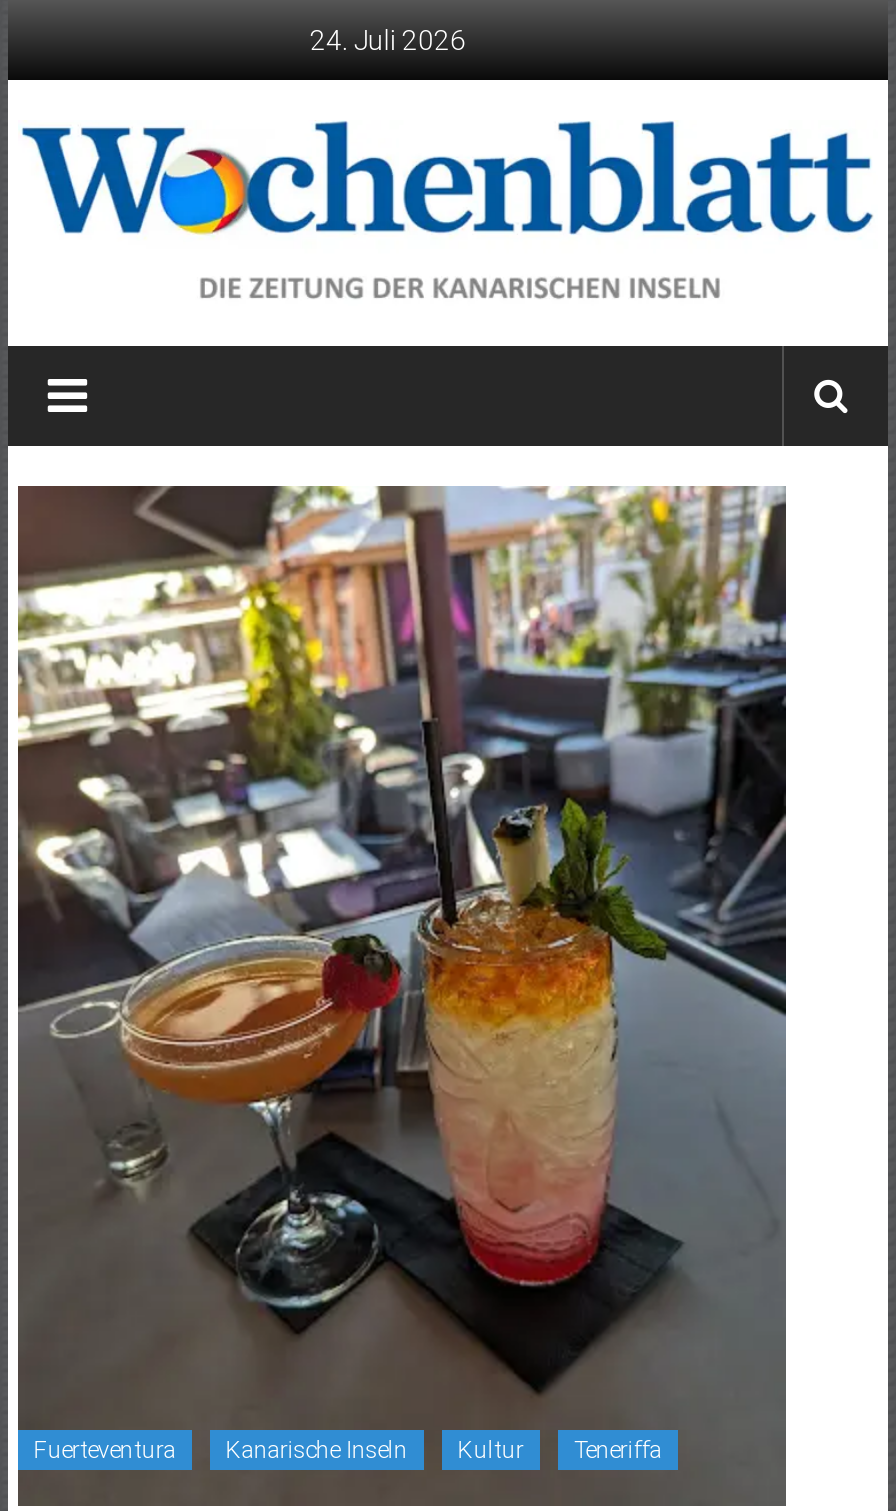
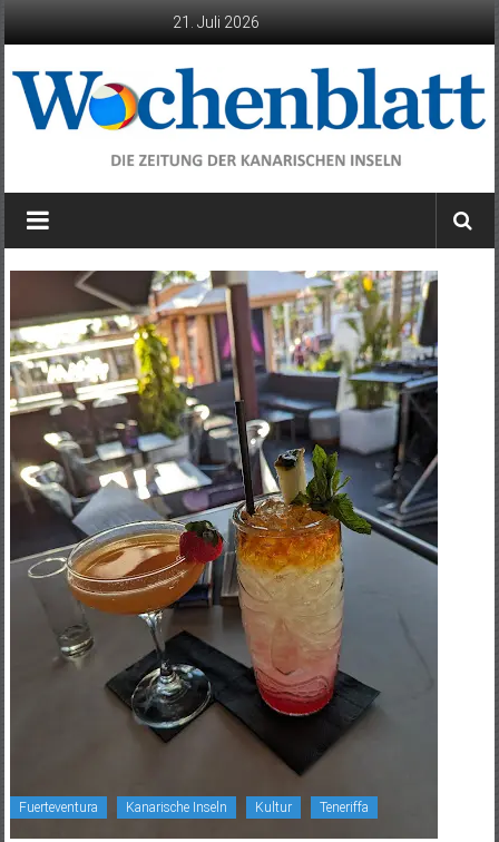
- 24. Juli 2026
+ 21. Juli 2026
